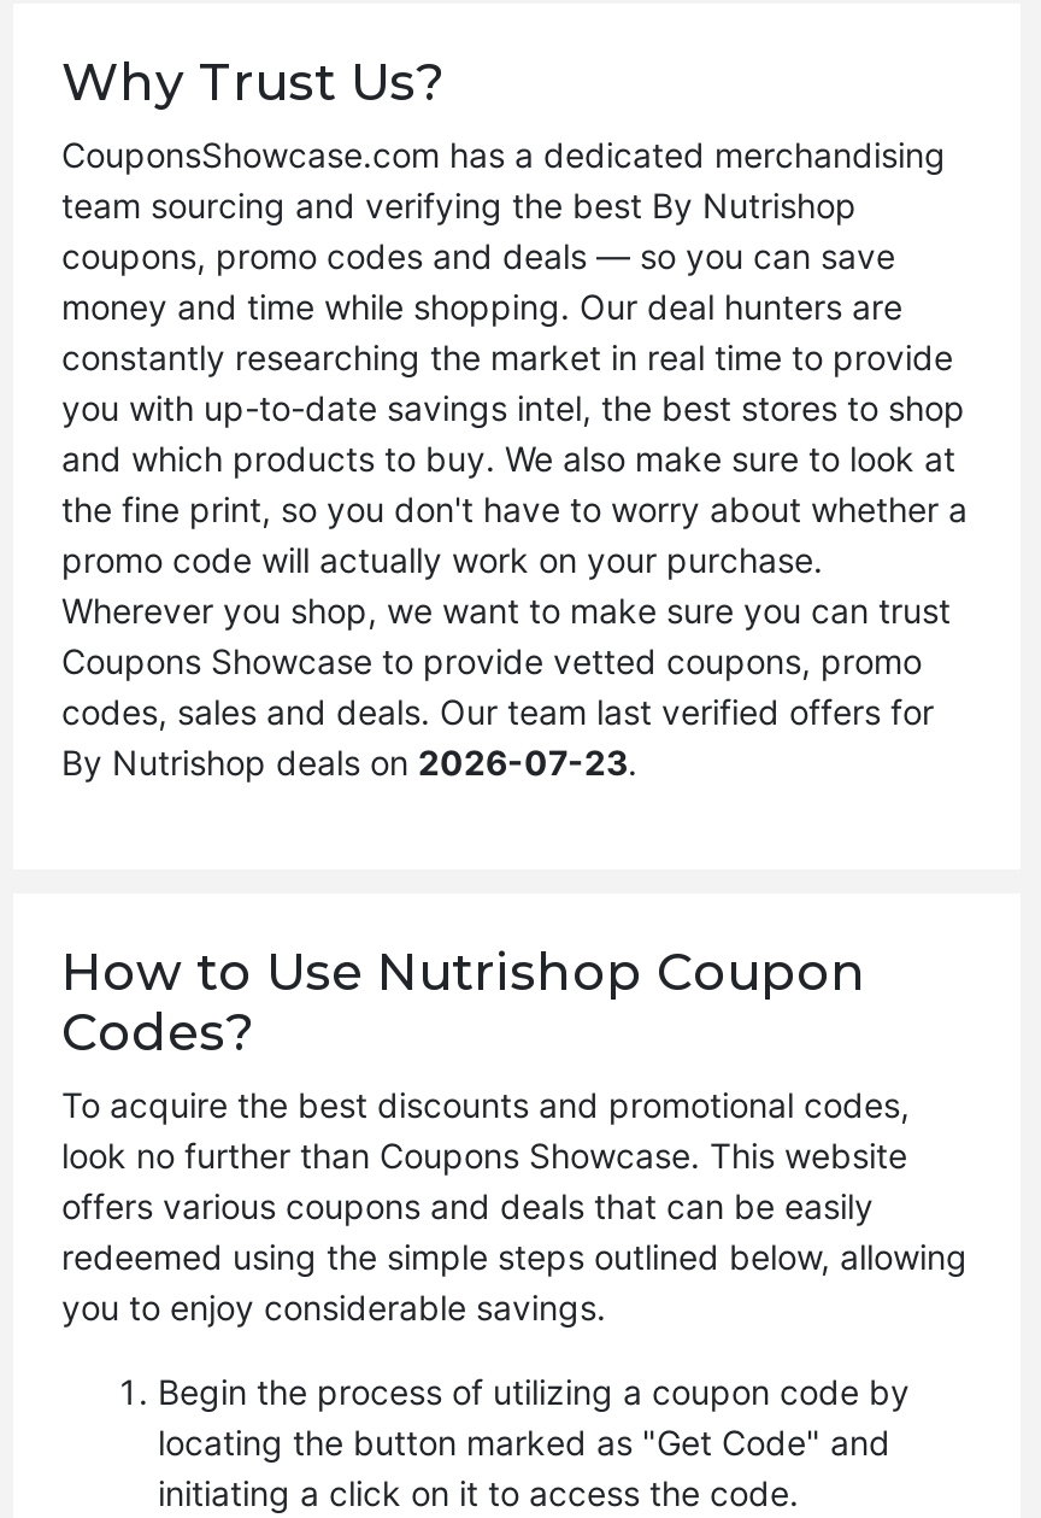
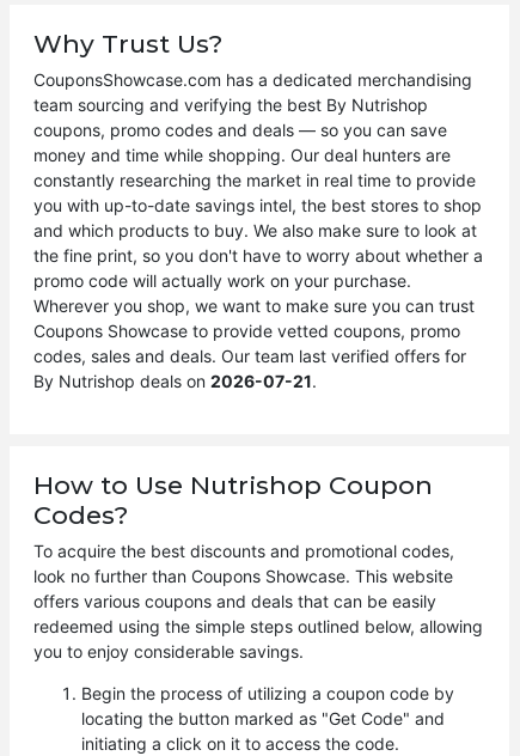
- By Nutrishop deals on 2026-07-23.
+ By Nutrishop deals on 2026-07-21.
